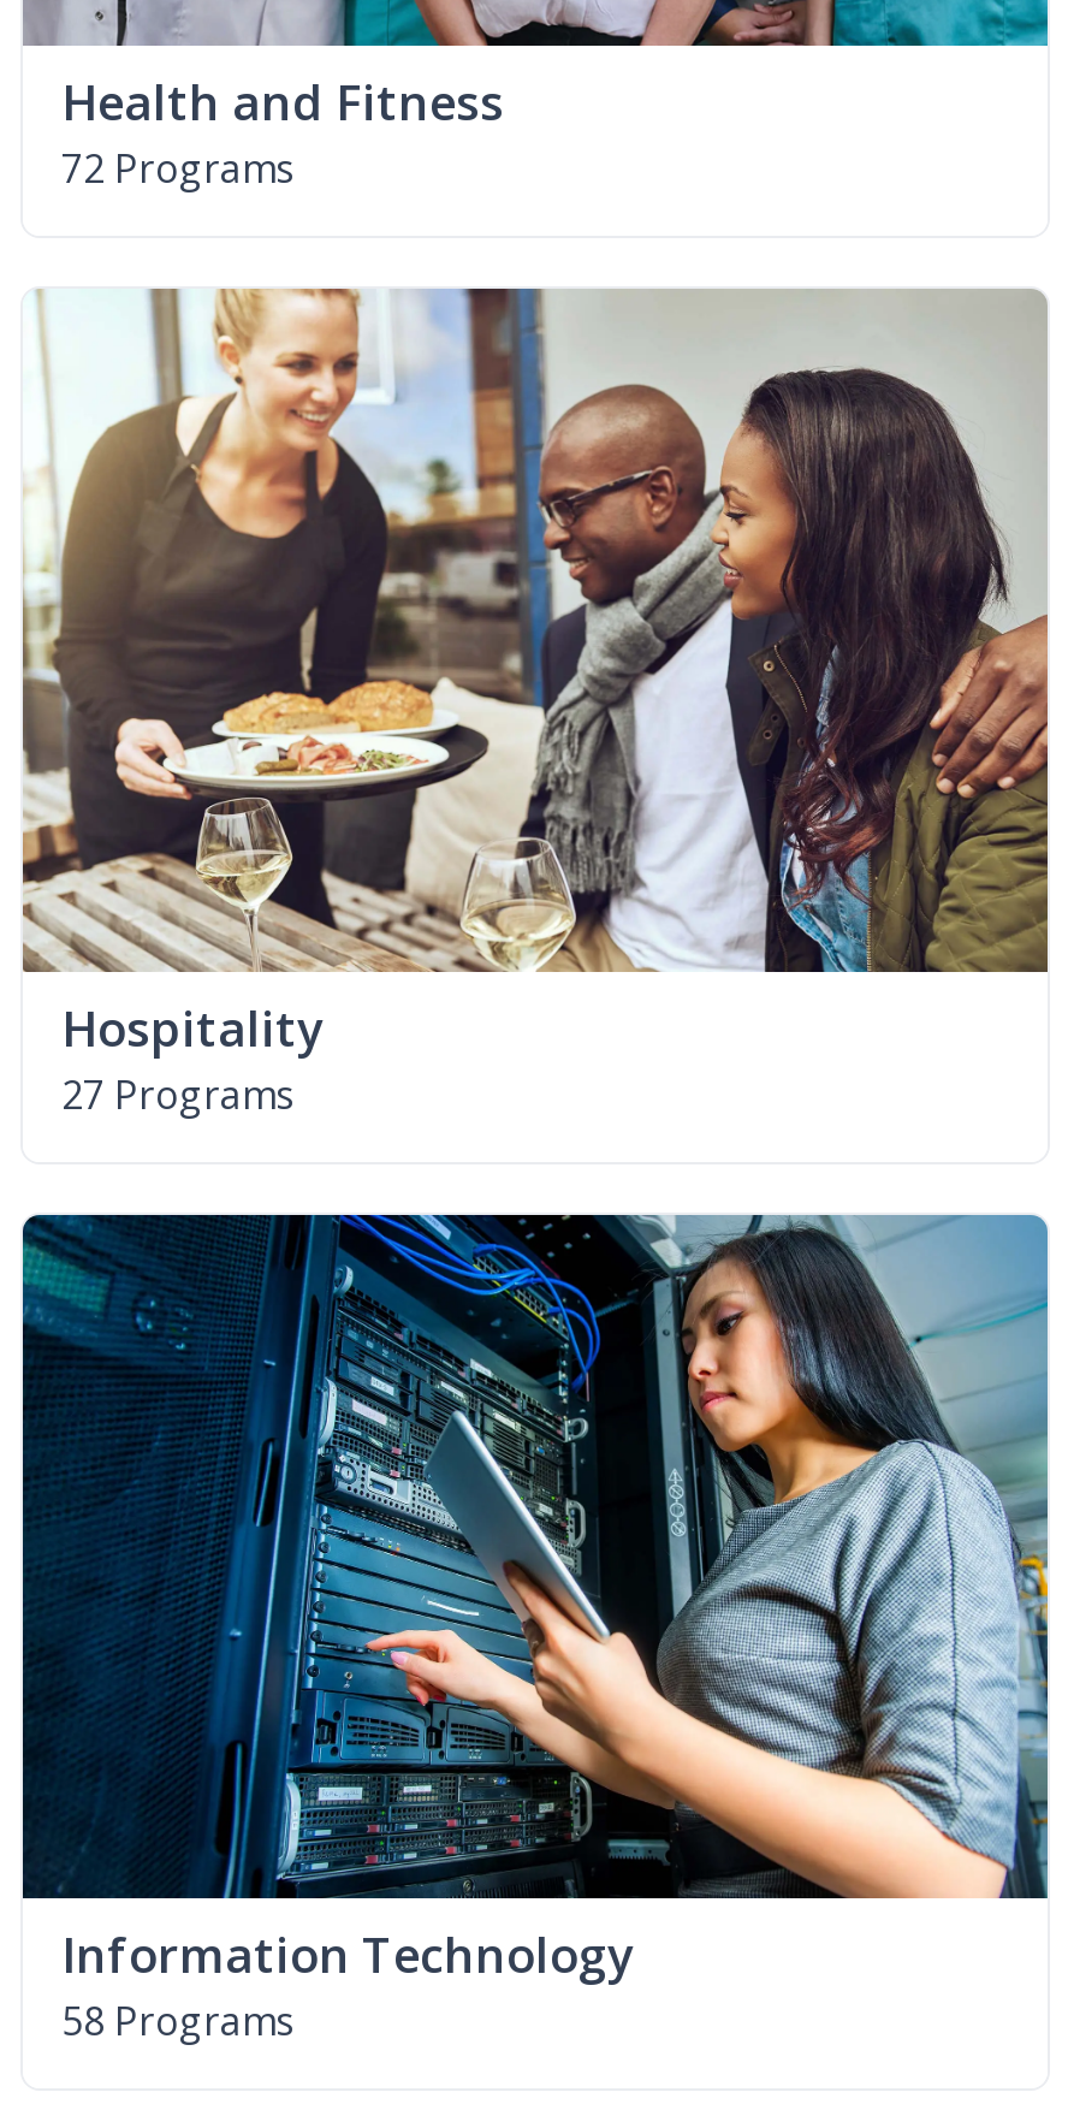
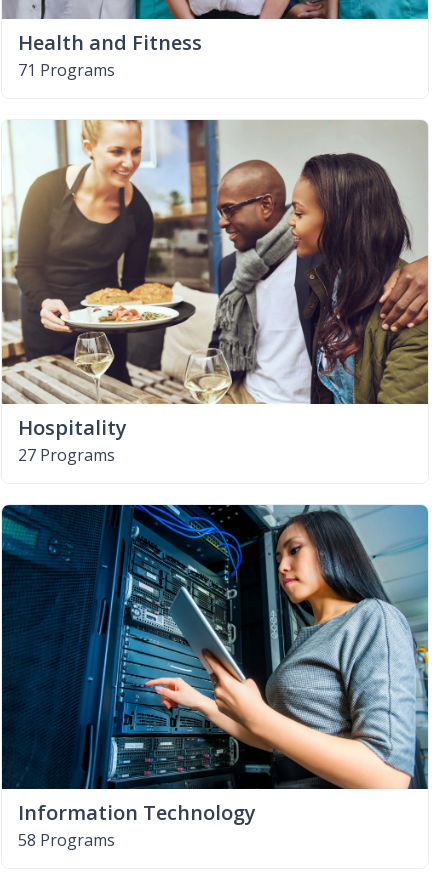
- 72 Programs
+ 71 Programs
